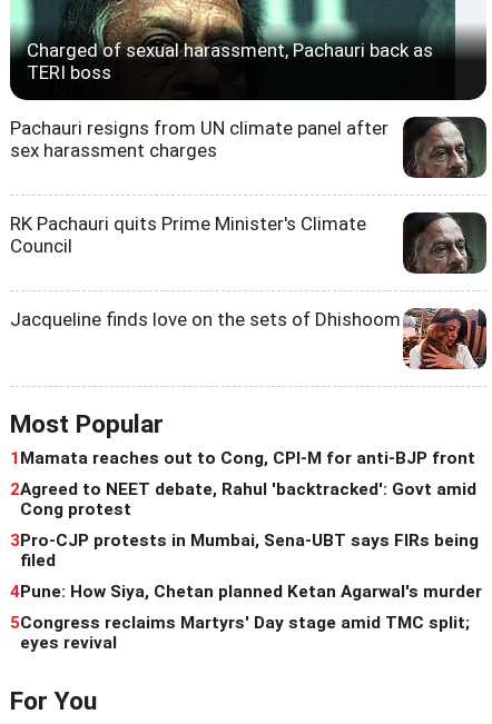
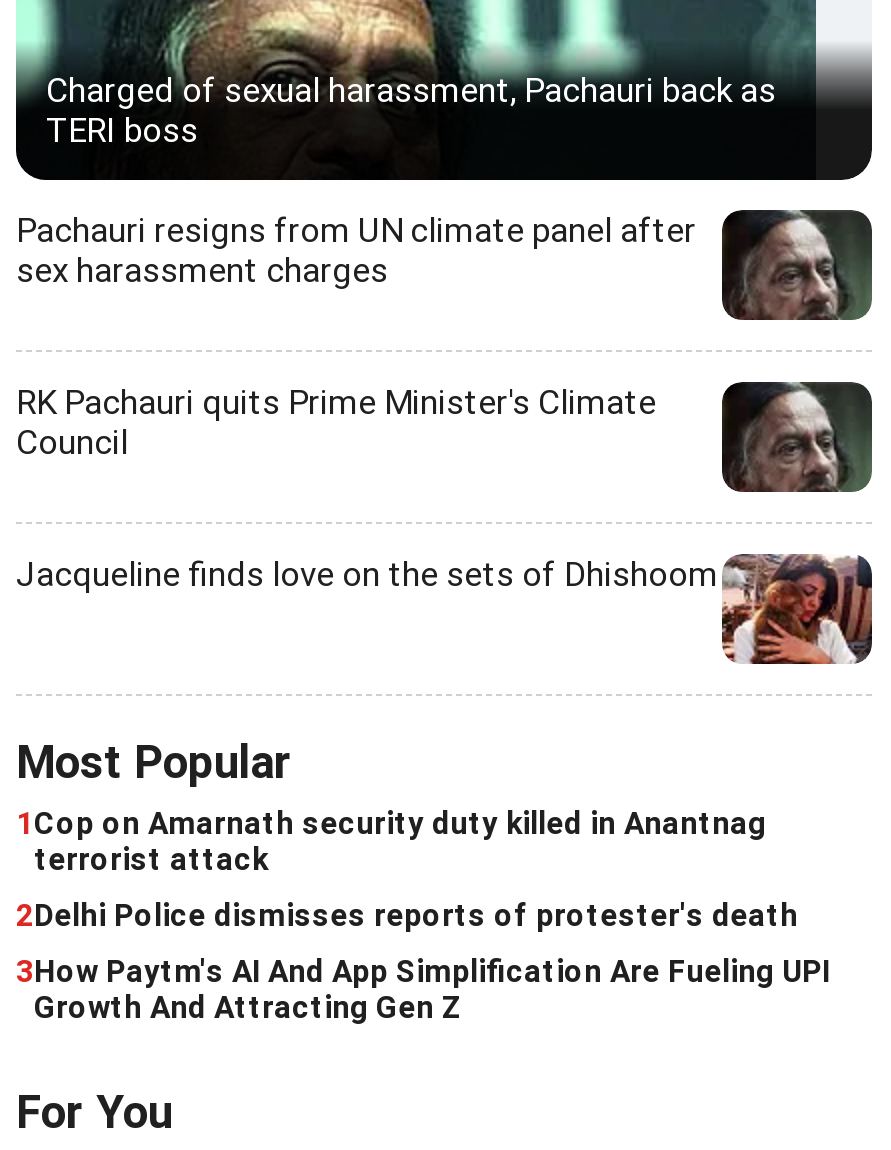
- 1 Mamata reaches out to Cong, CPI-M for anti-BJP front
- 2Agreed to NEET debate, Rahul 'backtracked': Govt amid
- Cong protest
- 3Pro-CJP protests in Mumbai, Sena-UBT says FIRs being
- filed
- 4Pune: How Siya, Chetan planned Ketan Agarwal's murder
- 5Congress reclaims Martyrs' Day stage amid TMC split;
- eyes revival
+ 1 Cop on Amarnath security duty killed in Anantnag
+ terrorist attack
+ 2Delhi Police dismisses reports of protester's death
+ 3How Paytm's AI And App Simplification Are Fueling UPI
+ Growth And Attracting Gen Z
